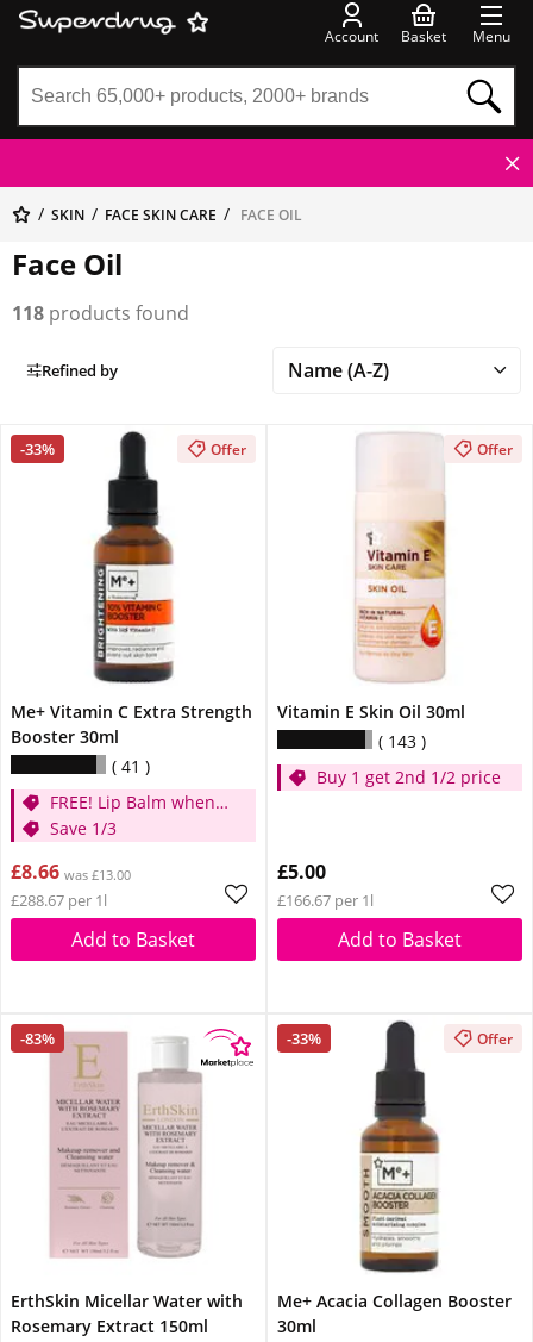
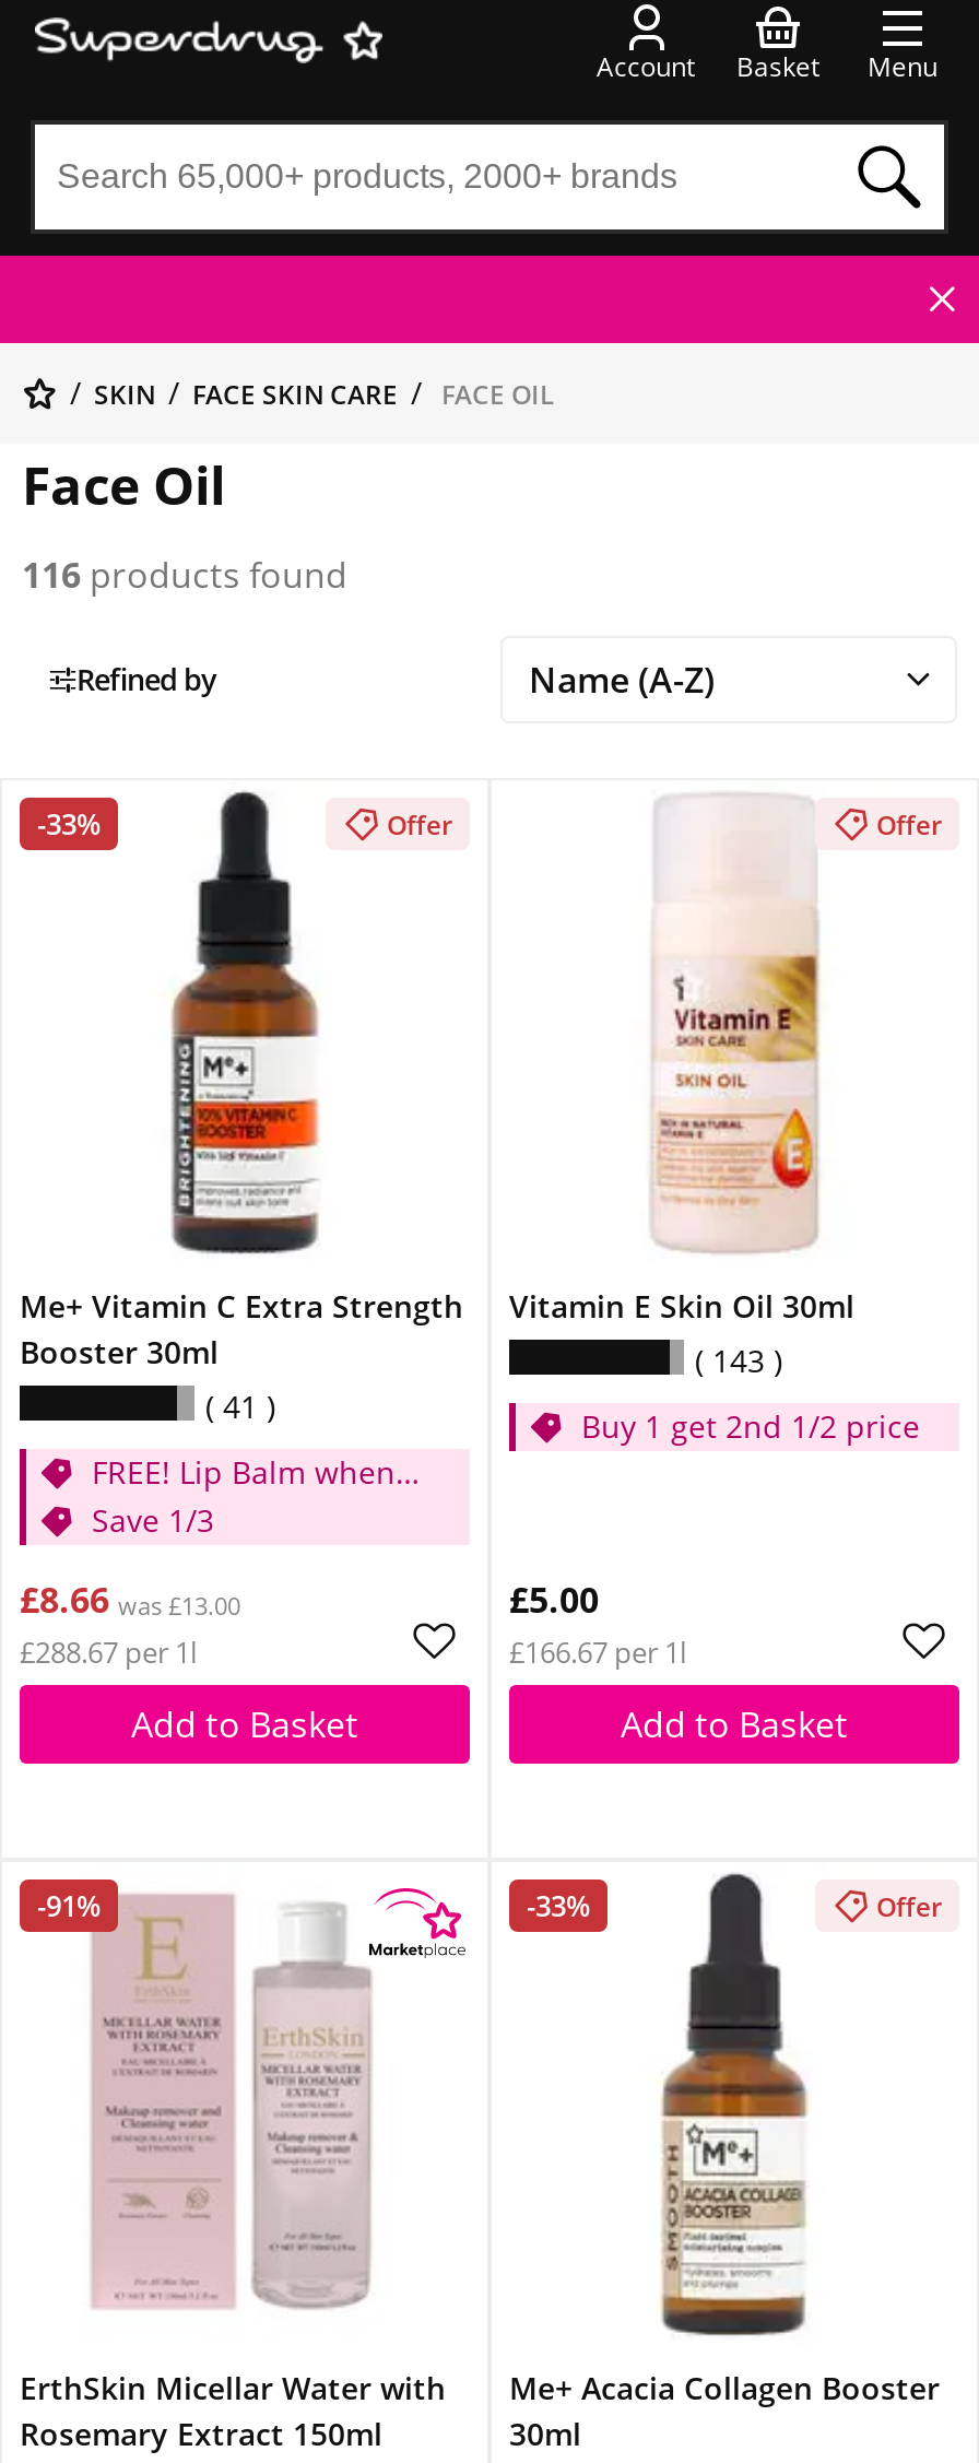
- 118 products found
+ 116 products found

- -83%
+ -91%
